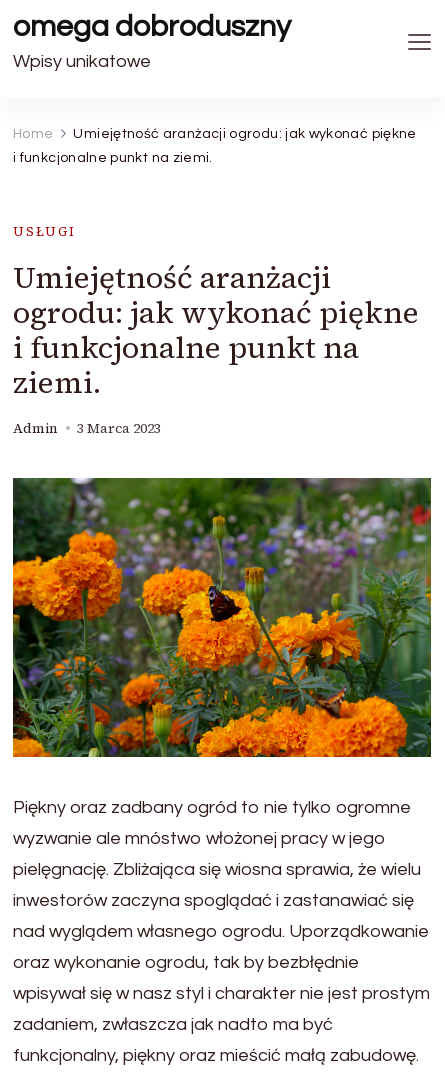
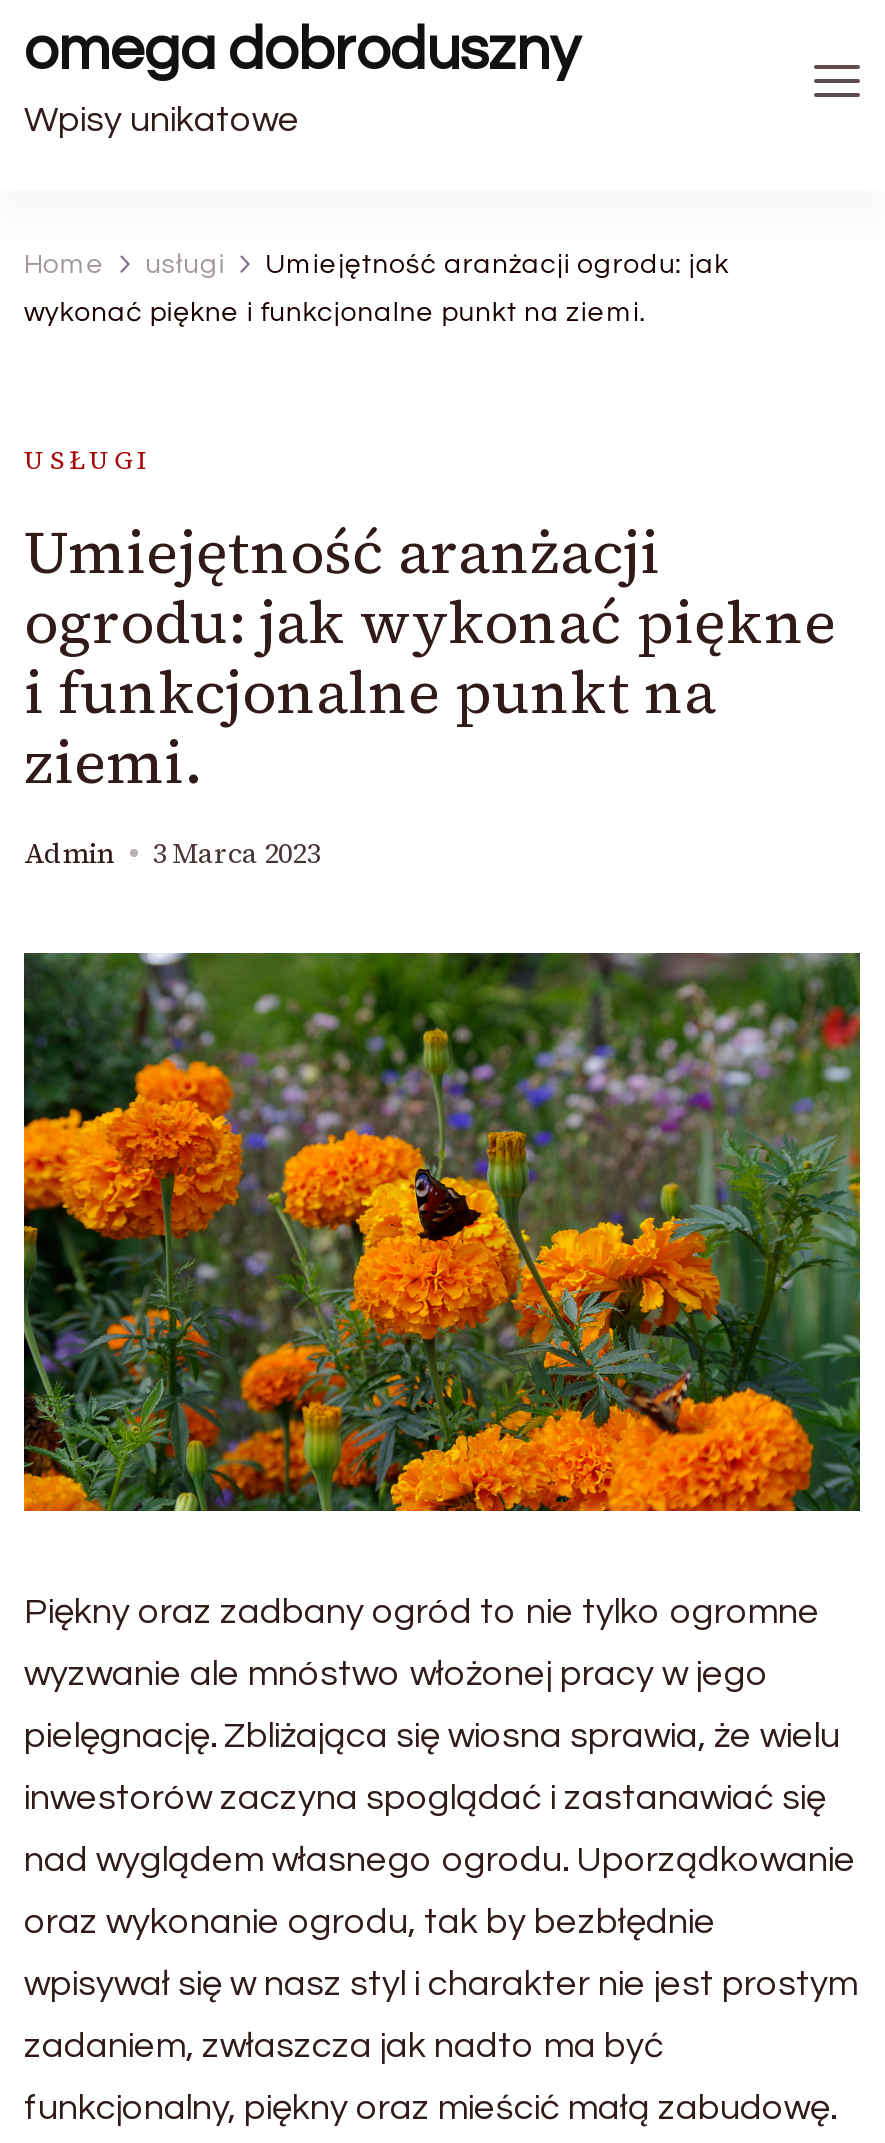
- Umiejętność aranżacji ogrodu: jak wykonać piękne
+ usługi
+ Umiejętność aranżacji ogrodu: jak

- i funkcjonalne punkt na ziemi.
+ wykonać piękne i funkcjonalne punkt na ziemi.
